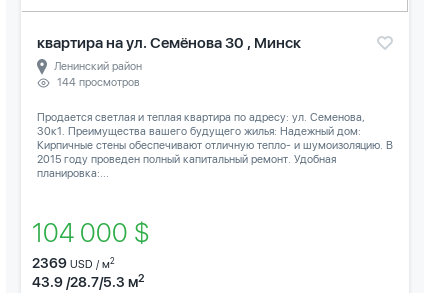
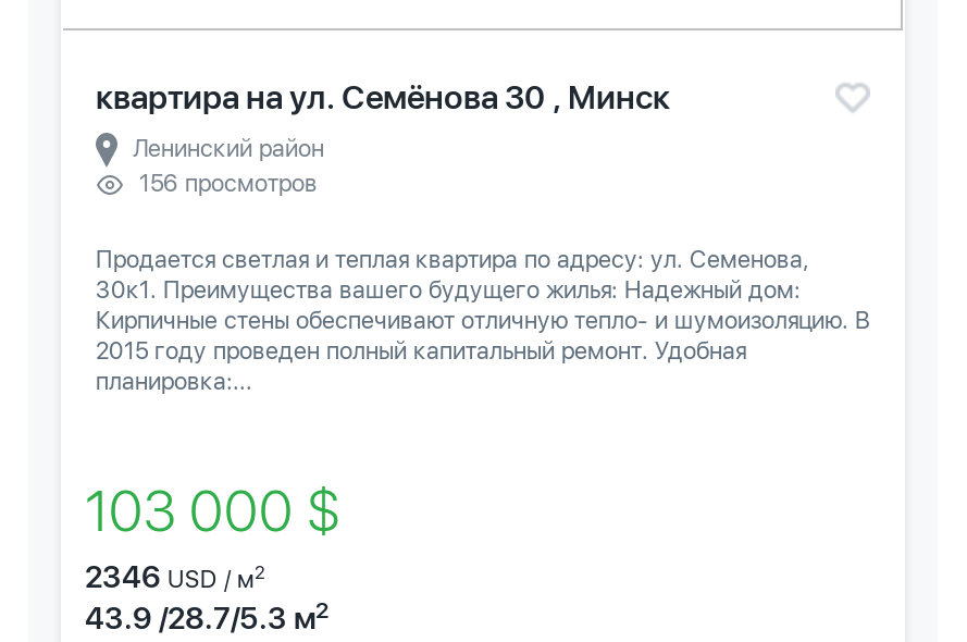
- 144 просмотров
+ 156 просмотров

- 104 000 $
+ 103 000 $

- 2369 USD / м2
+ 2346 USD / м2
